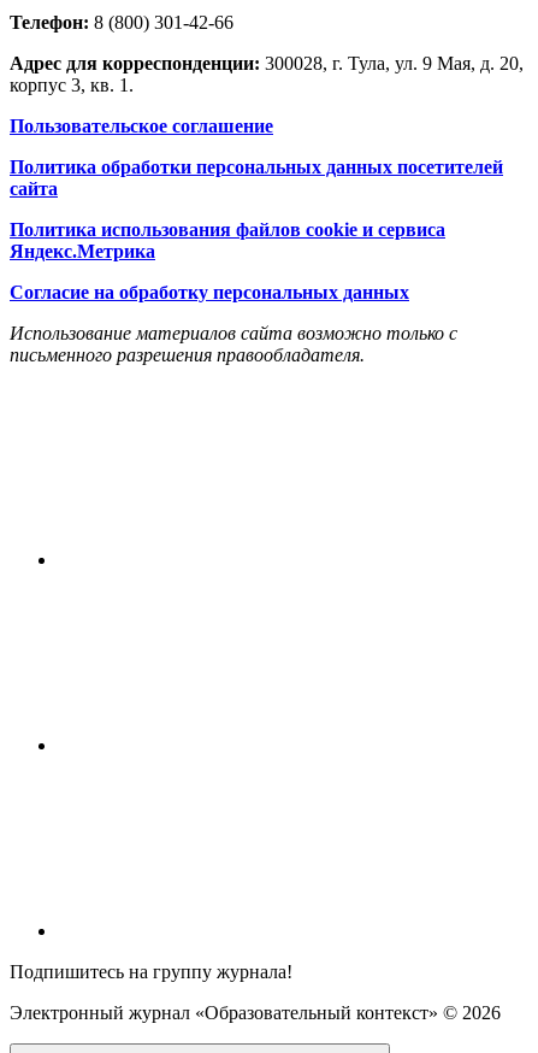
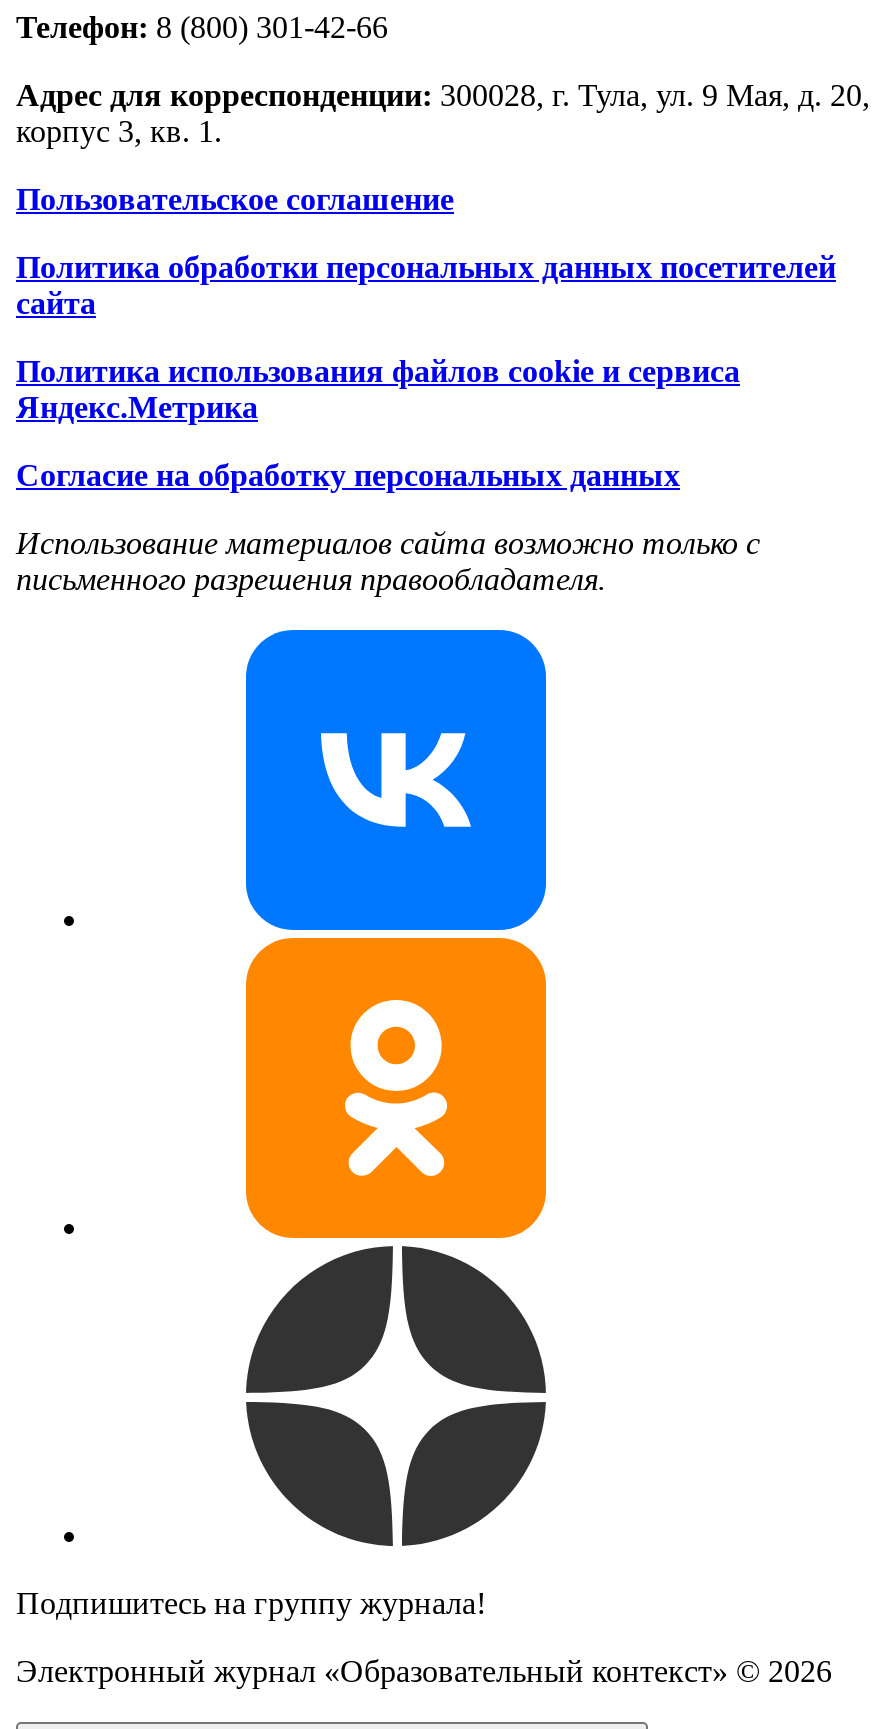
+ [image]
